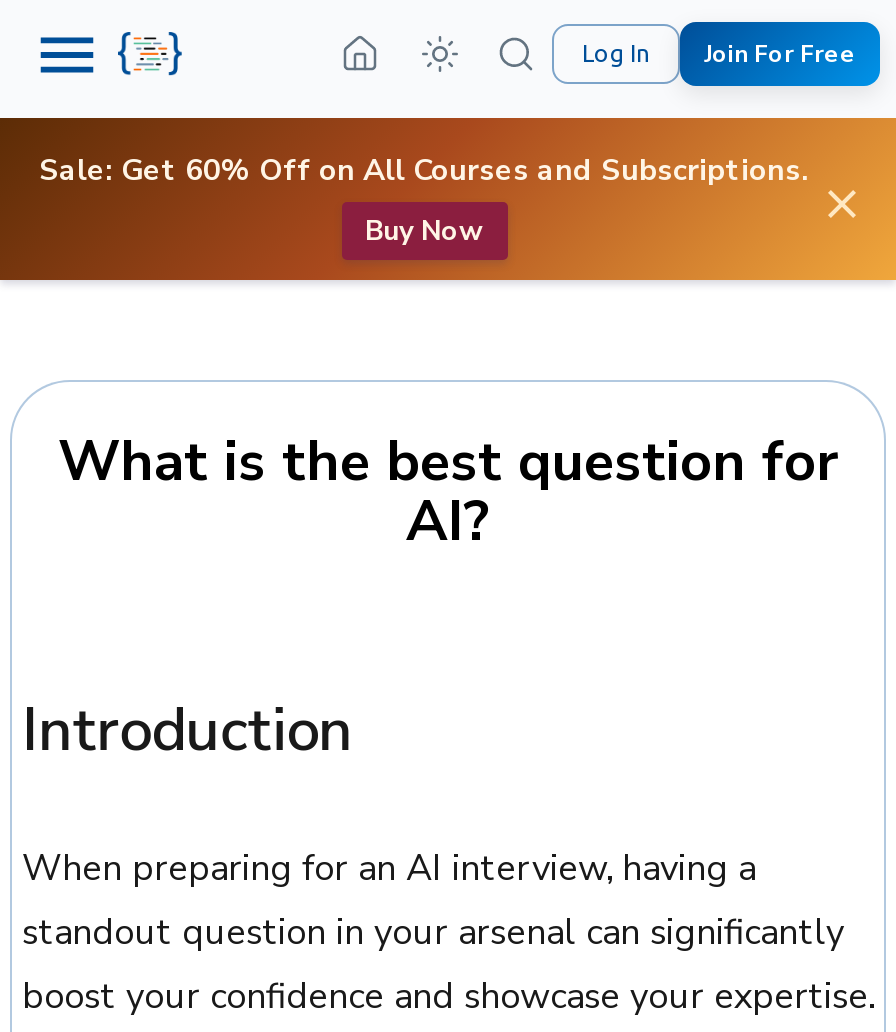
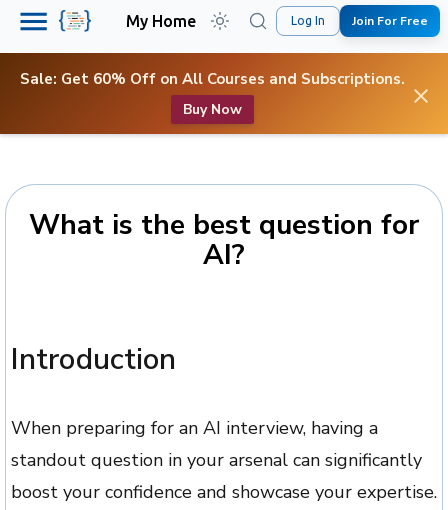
+ My Home
